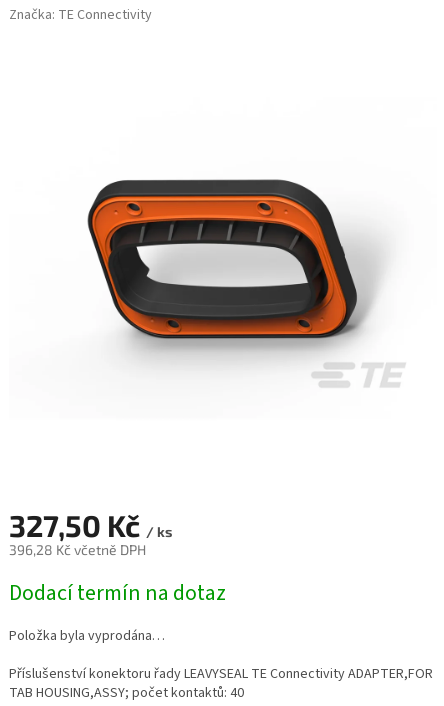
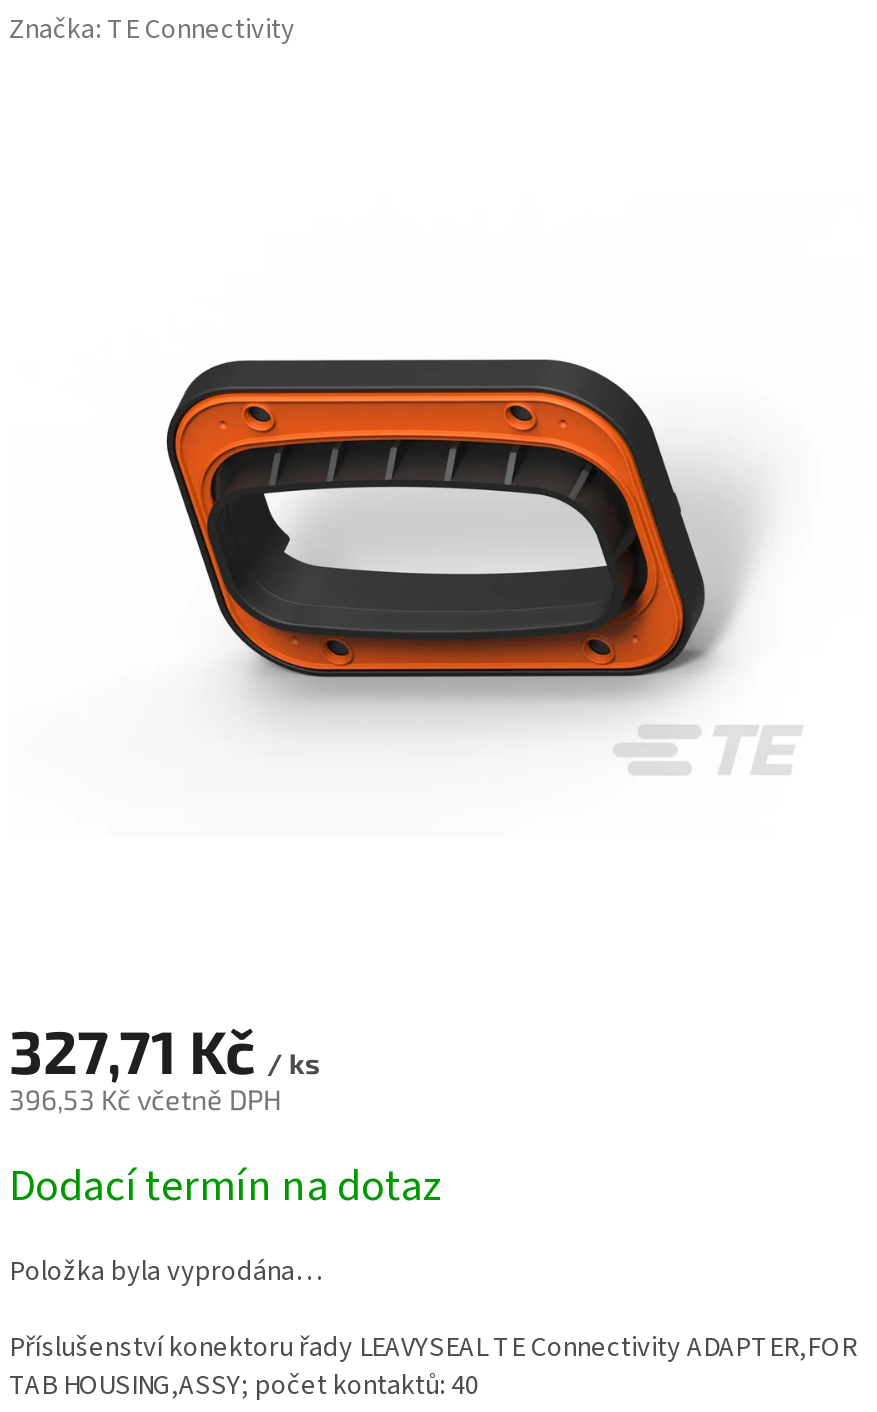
- 327,50 Kč / ks
+ 327,71 Kč / ks

- 396,28 Kč včetně DPH
+ 396,53 Kč včetně DPH
